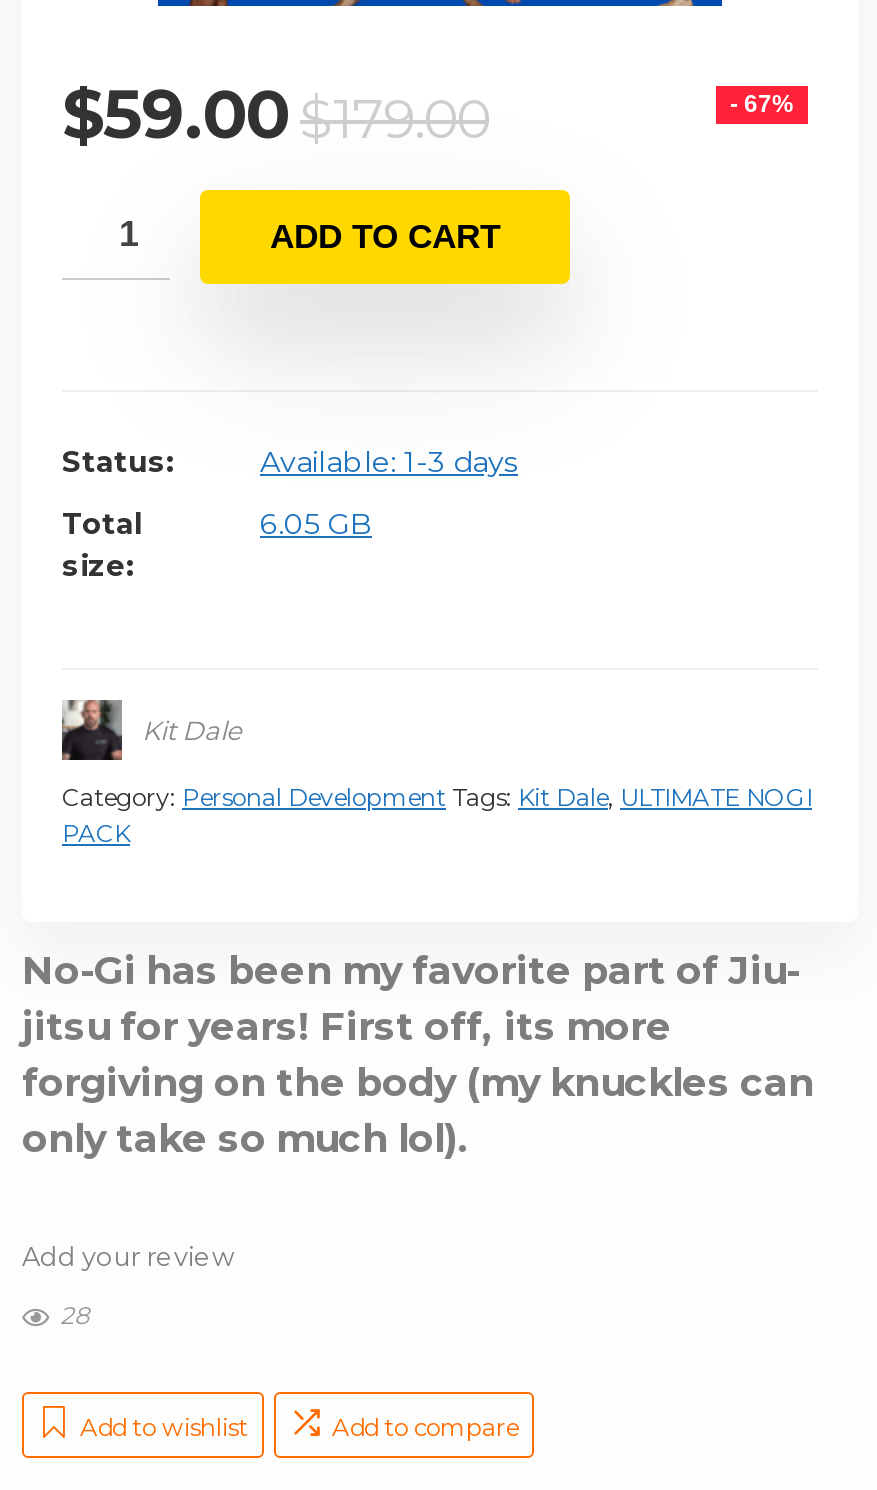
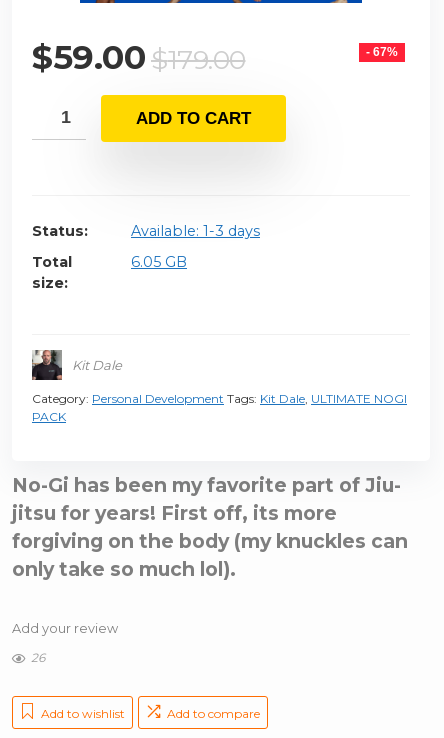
- 28
+ 26
